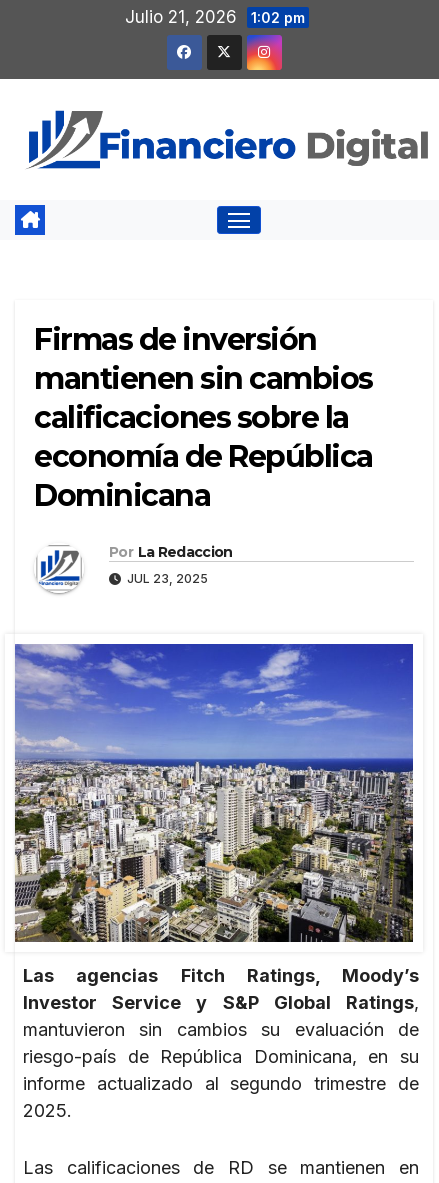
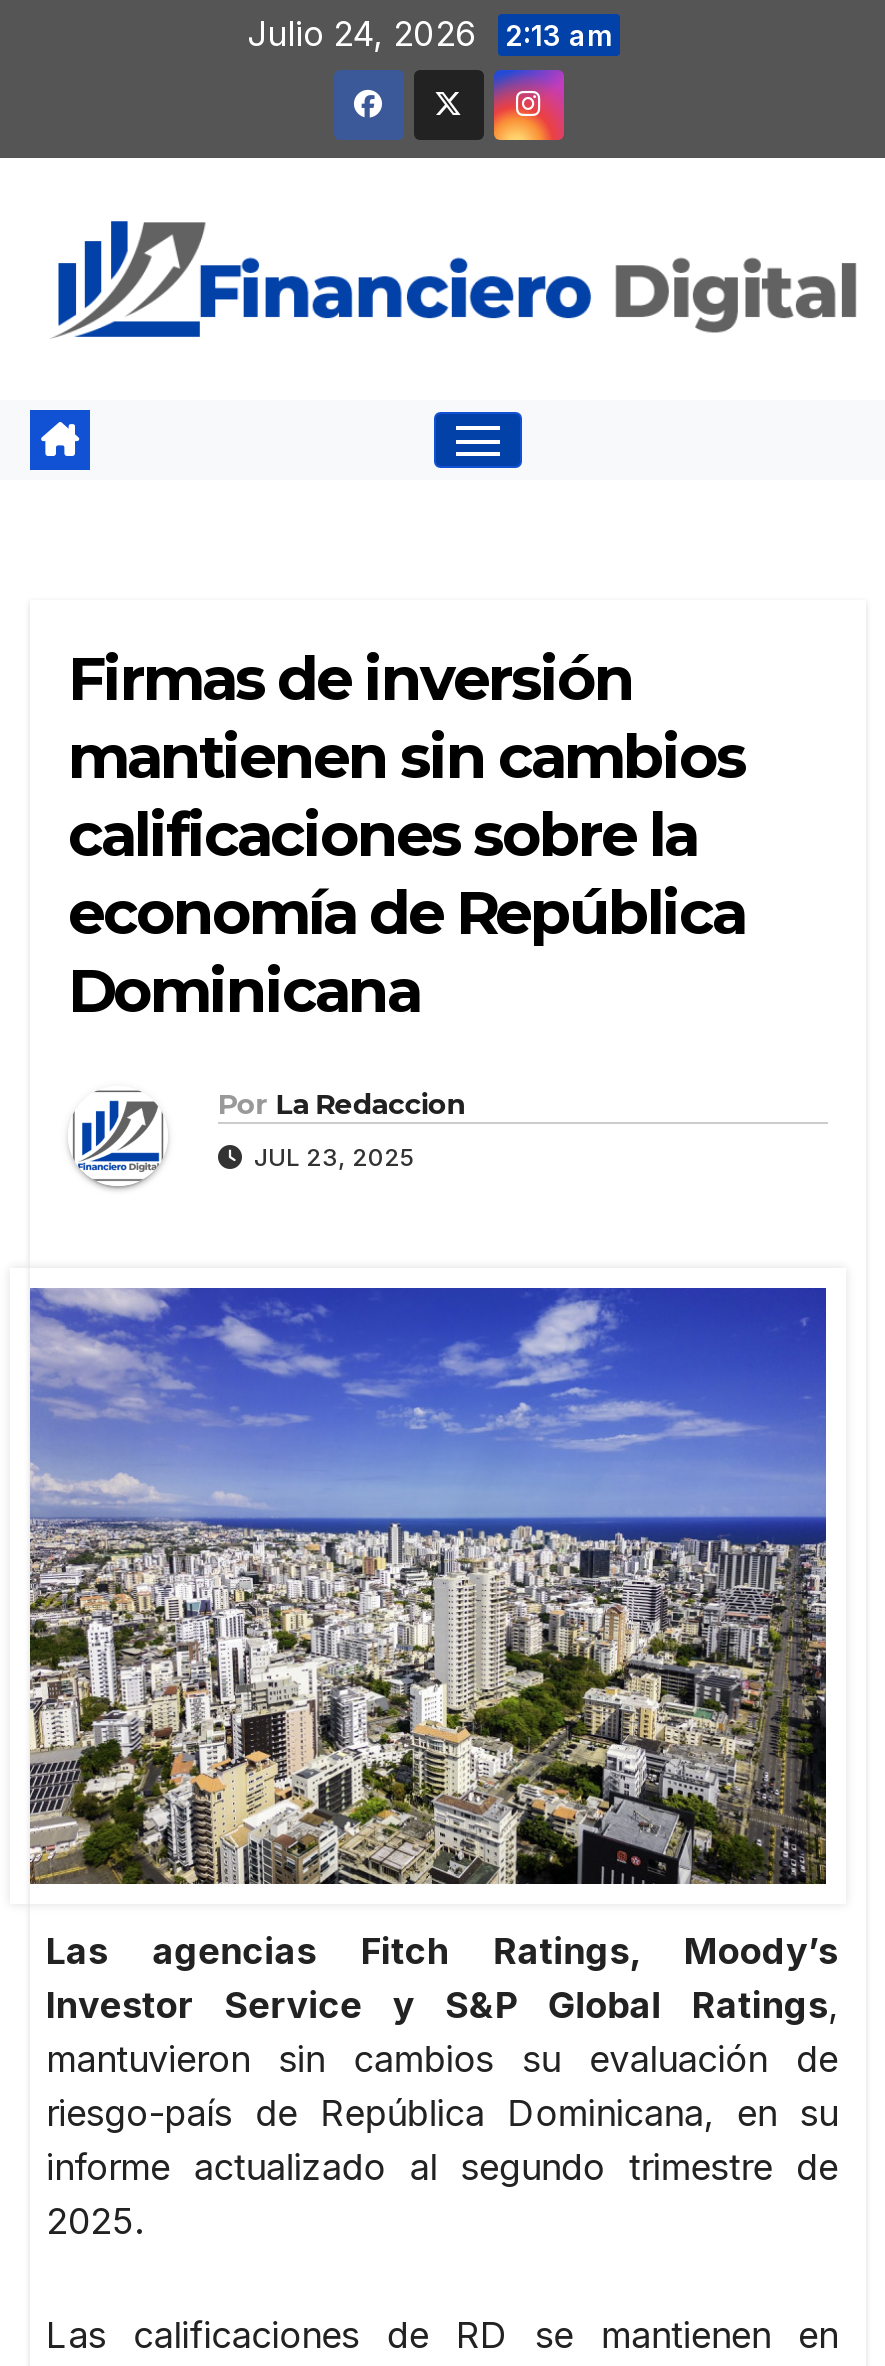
- Julio 21, 2026 1:02 pm
+ Julio 24, 2026 2:13 am
